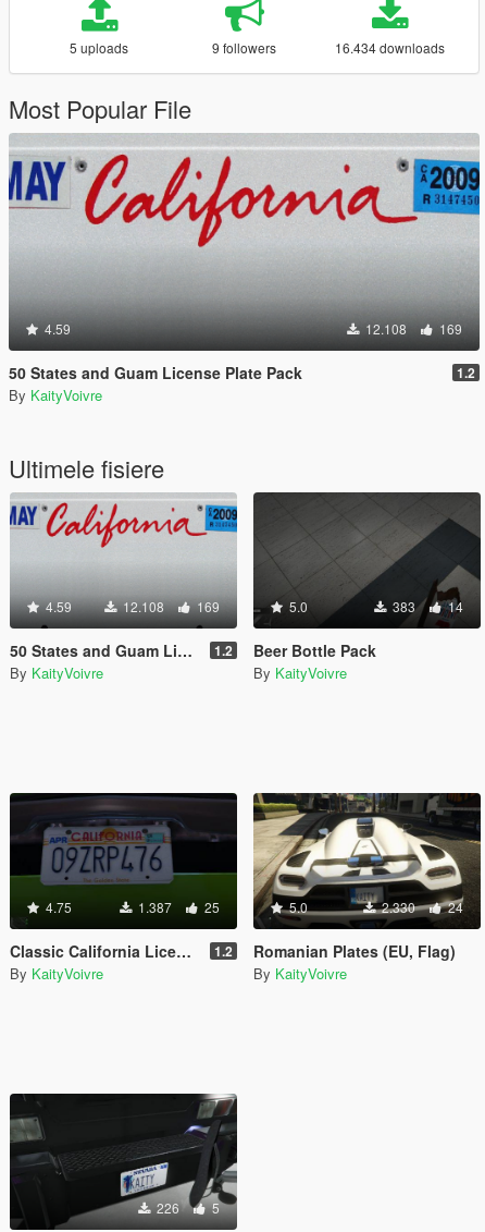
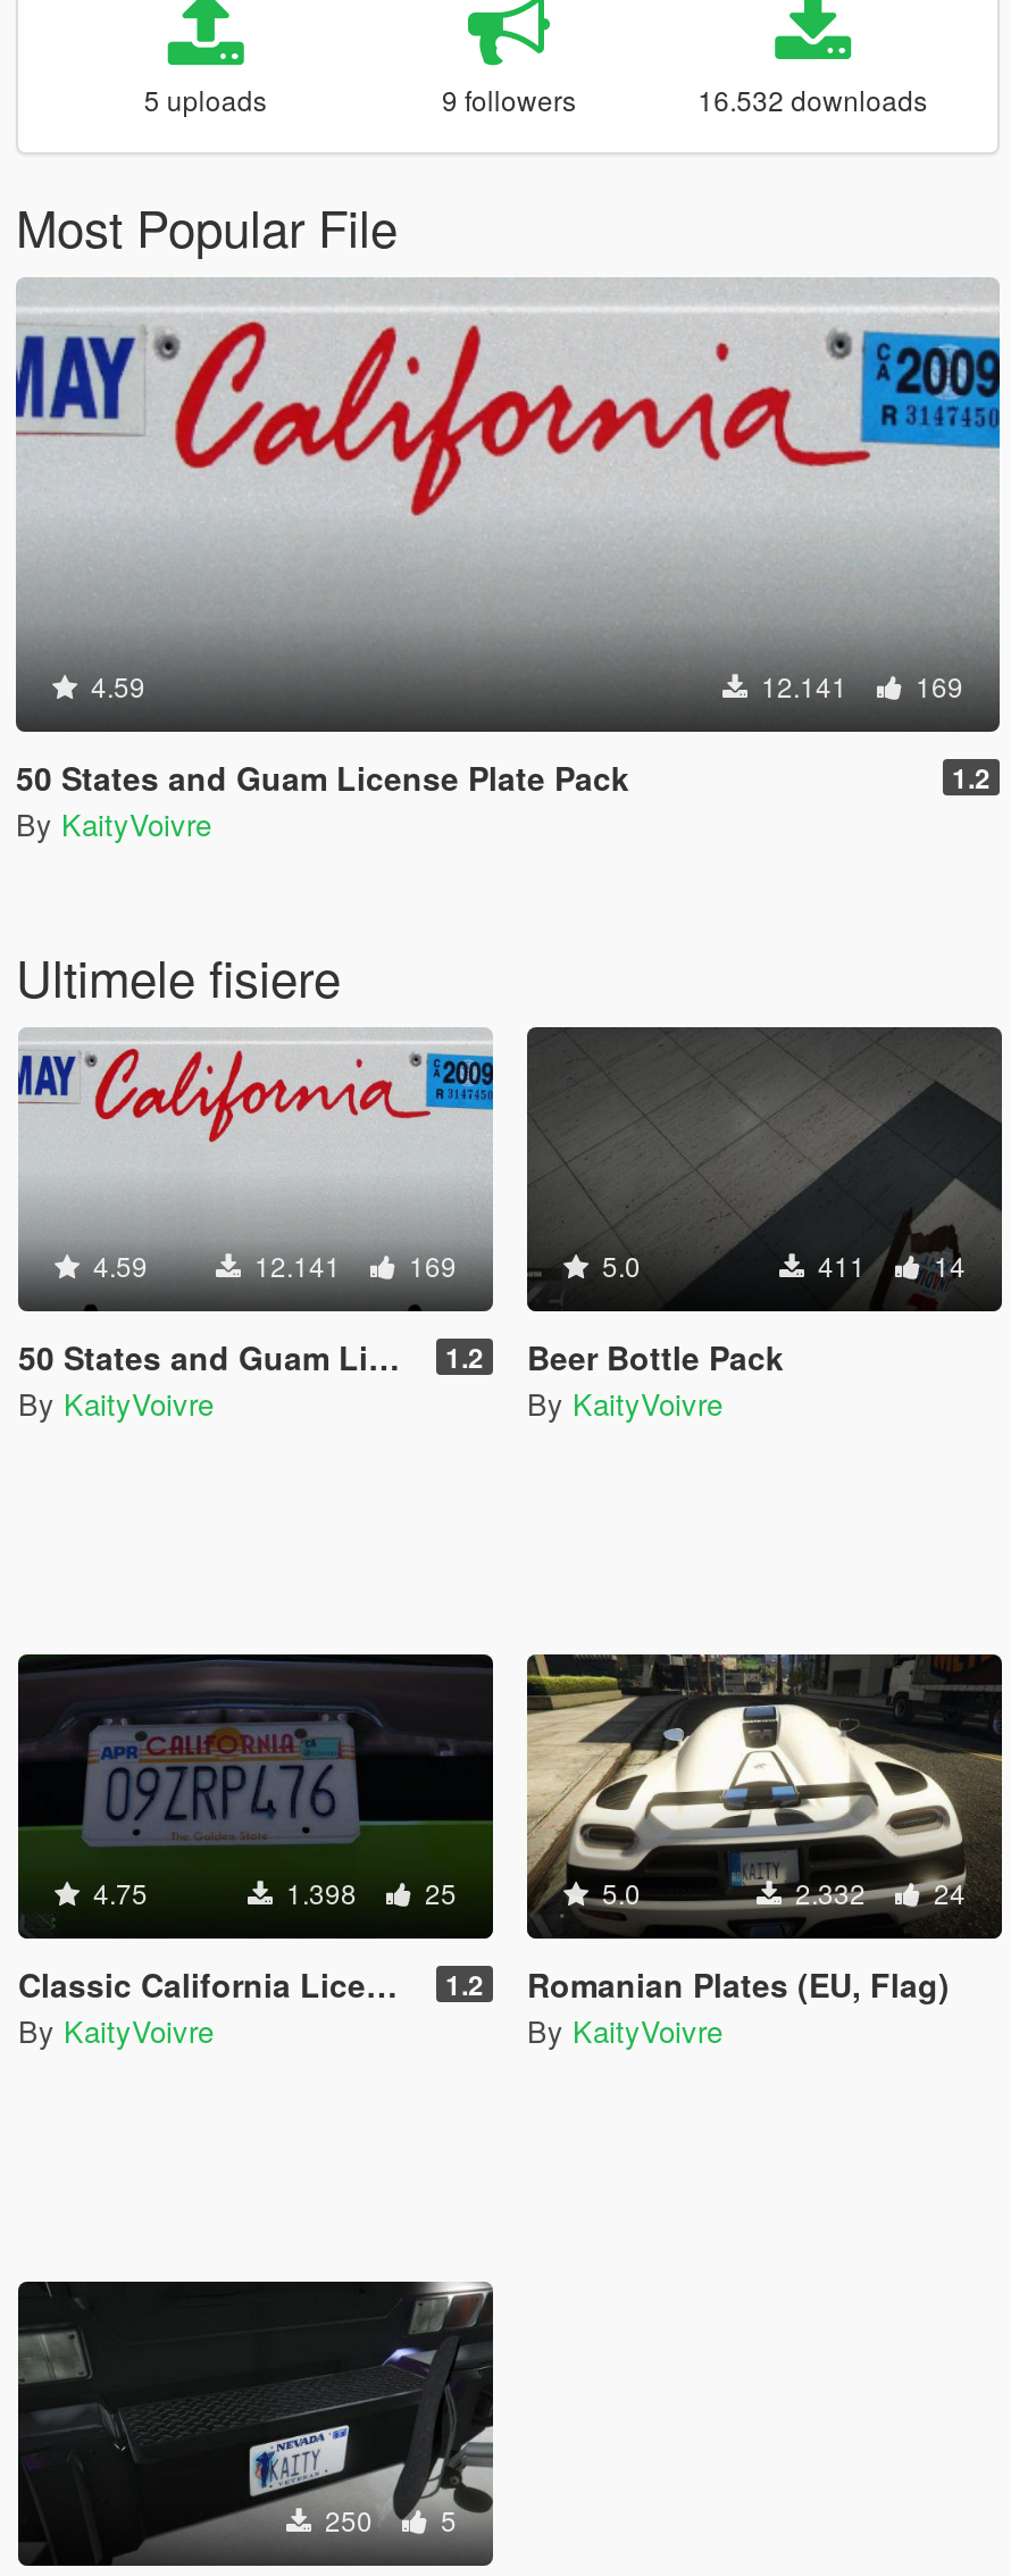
- 16.434 downloads
+ 16.532 downloads

- 12.108 169
+ 12.141 169

- 12.108 169
+ 12.141 169

- 383 14
+ 411 14

- 1.387 25
+ 1.398 25

- 2.330
+ 2.332

- 226 5
+ 250 5
